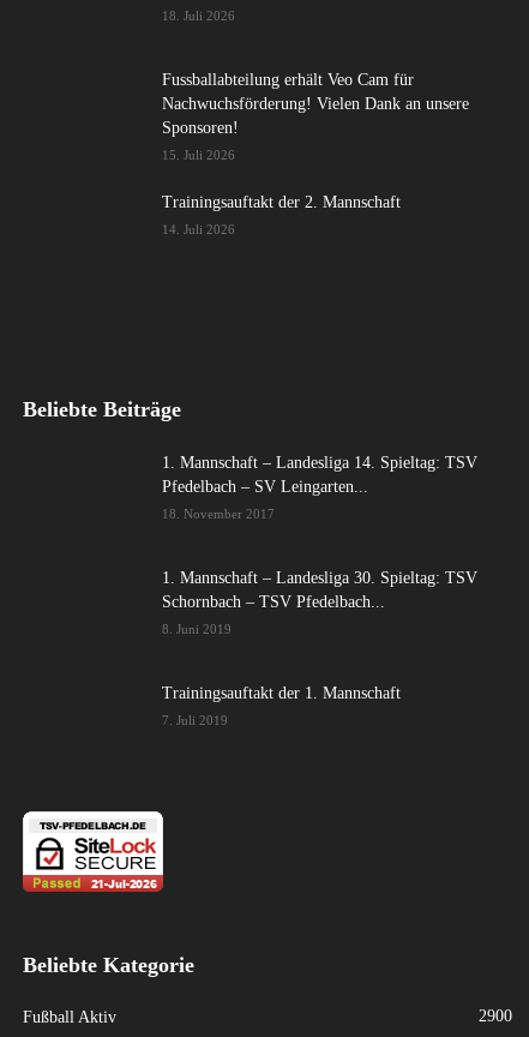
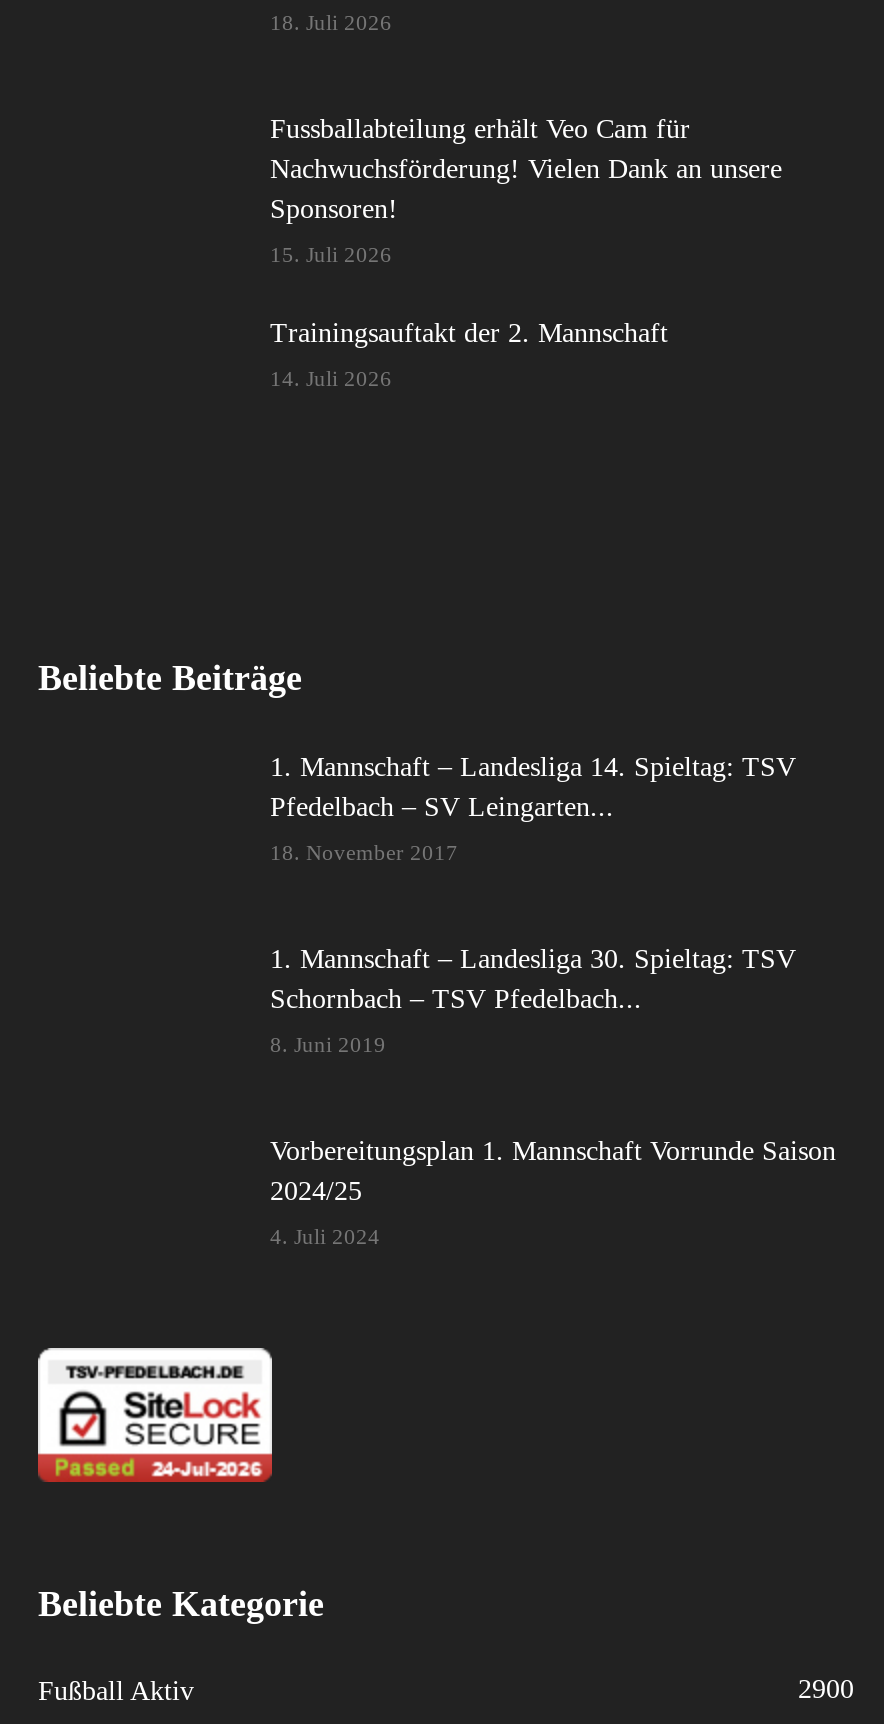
- Trainingsauftakt der 1. Mannschaft
+ Vorbereitungsplan 1. Mannschaft Vorrunde Saison
+ 2024/25

- 7. Juli 2019
+ 4. Juli 2024
